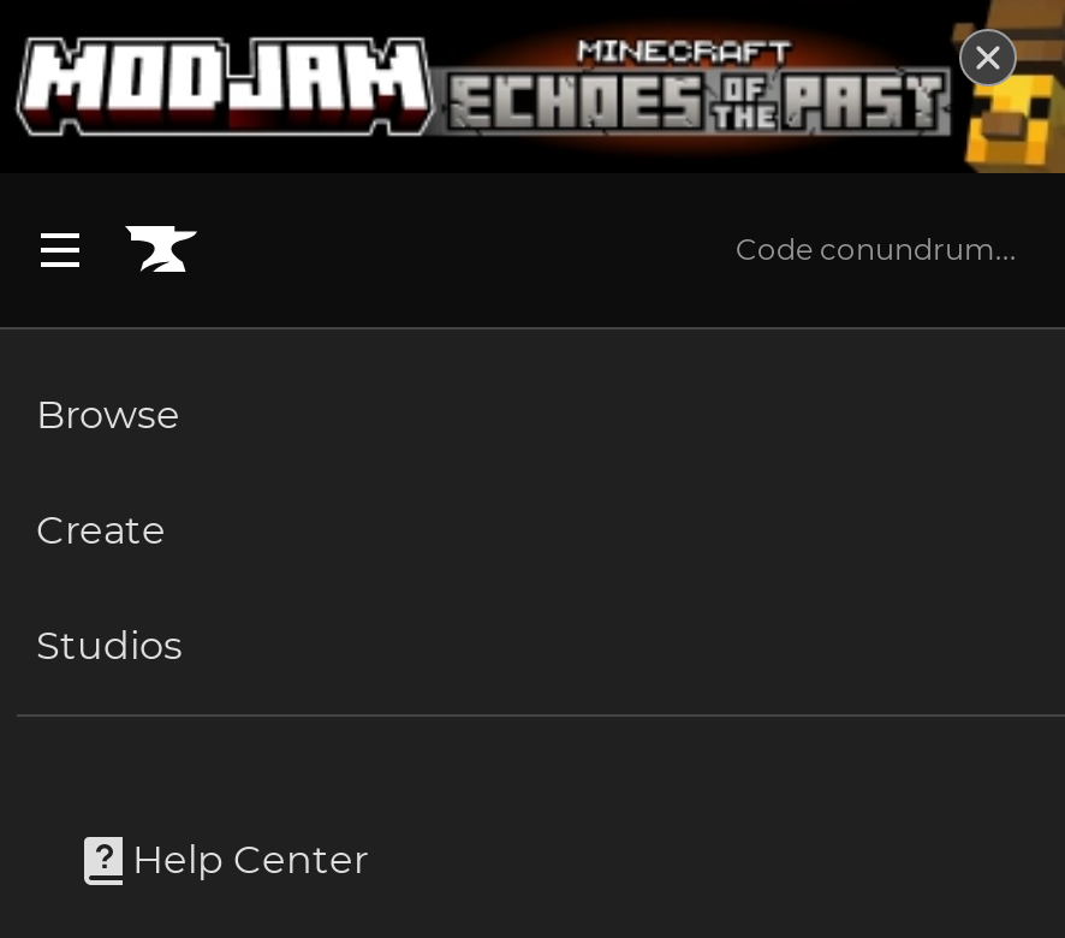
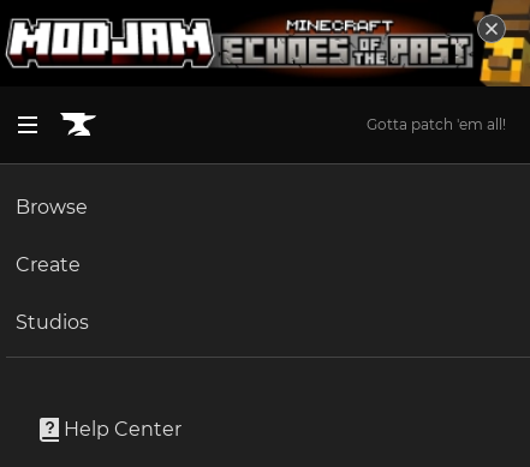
- Code conundrum...
+ Gotta patch 'em all!
